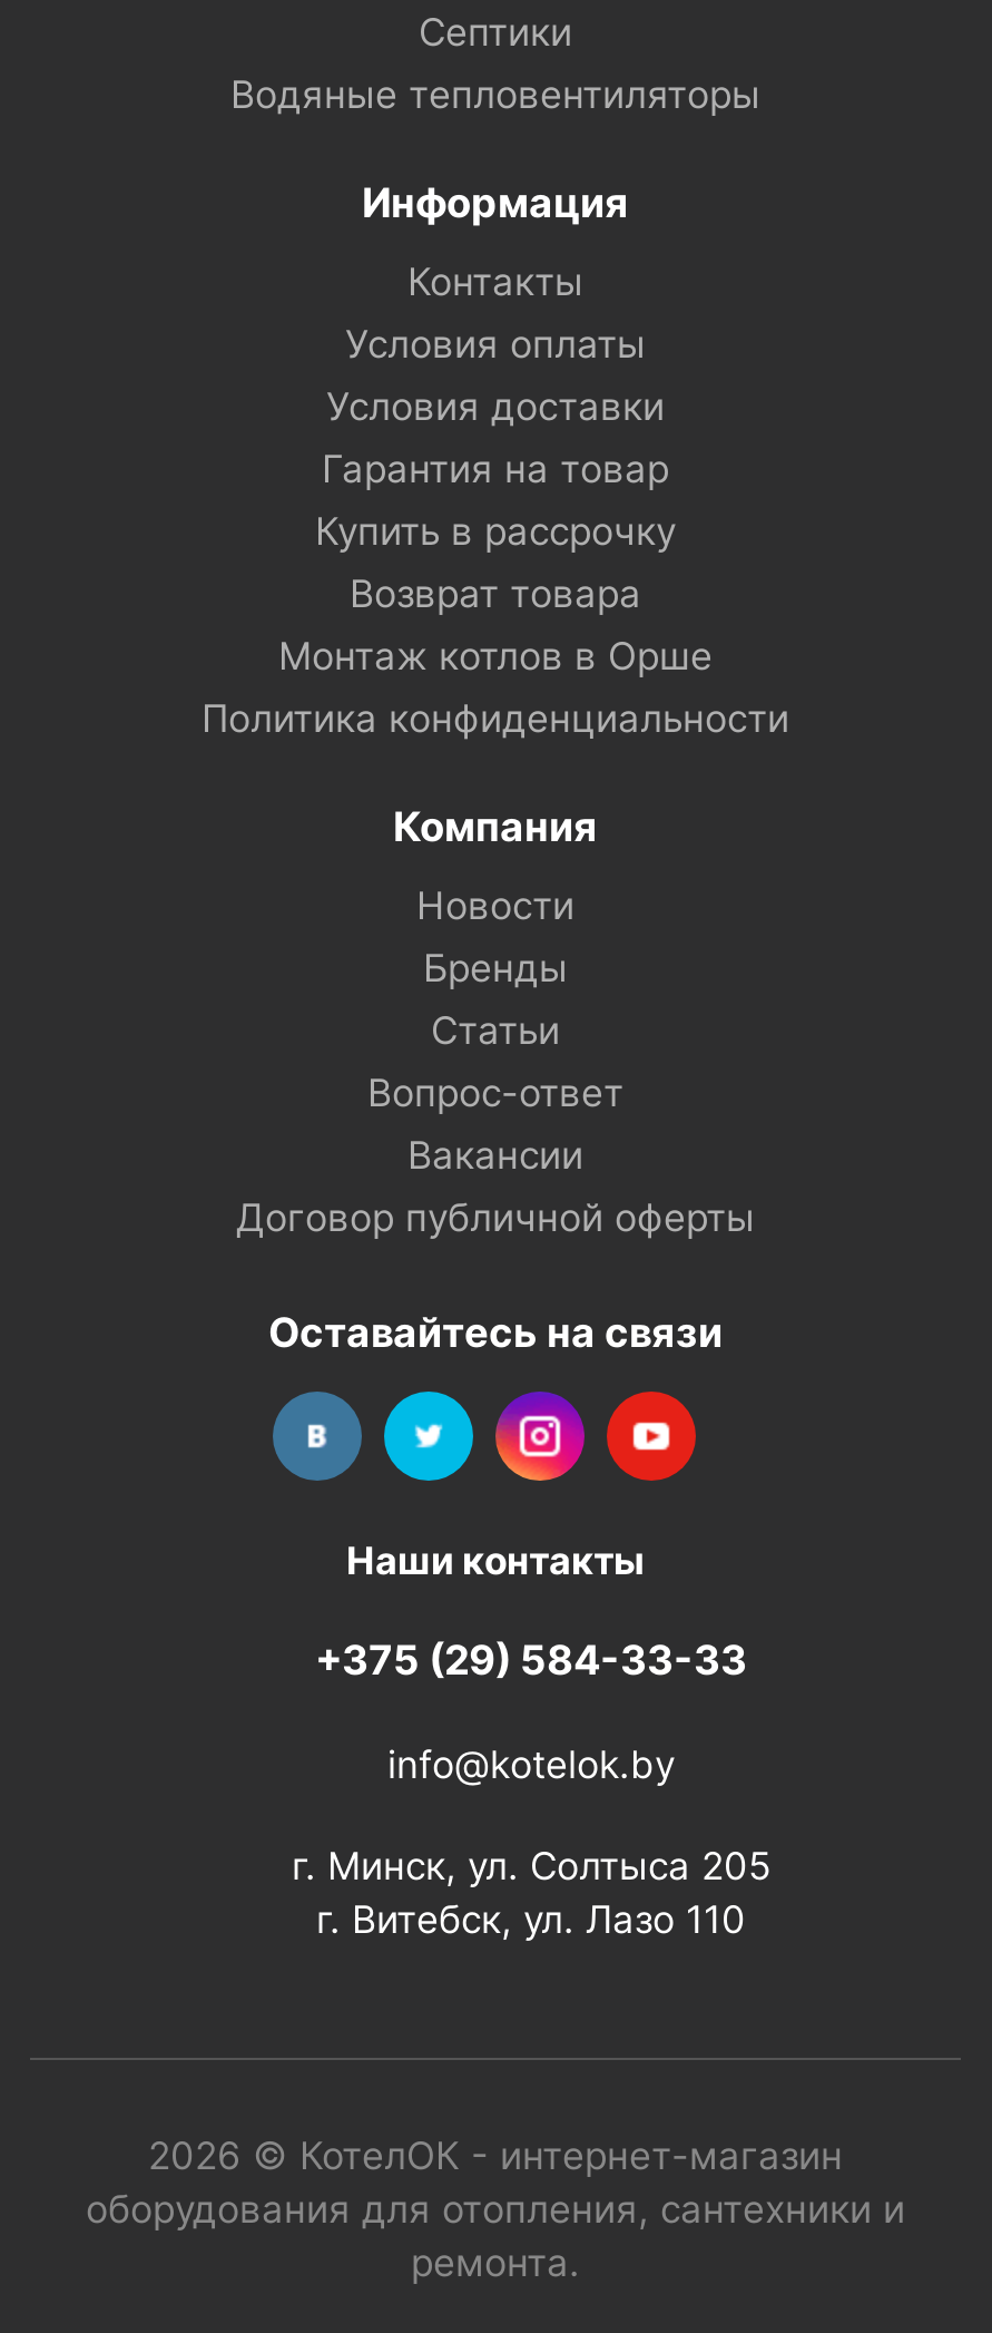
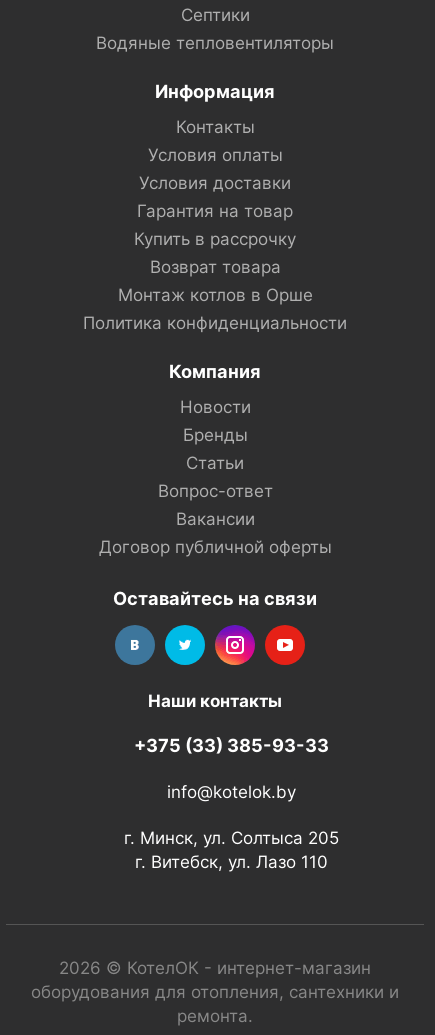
- +375 (29) 584-33-33
+ +375 (33) 385-93-33
